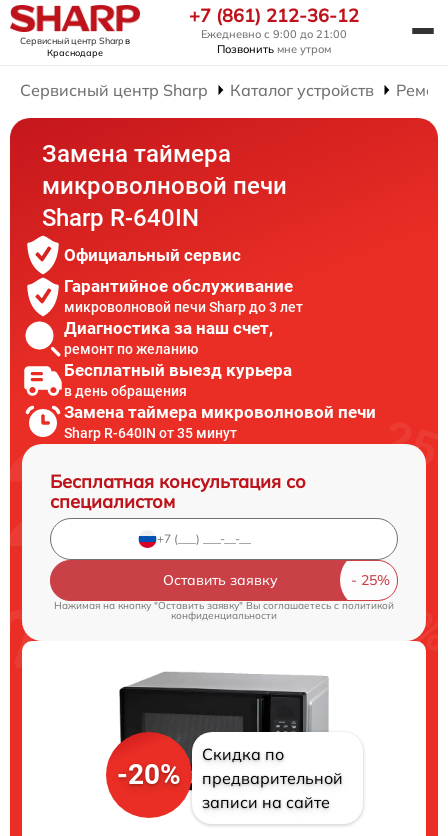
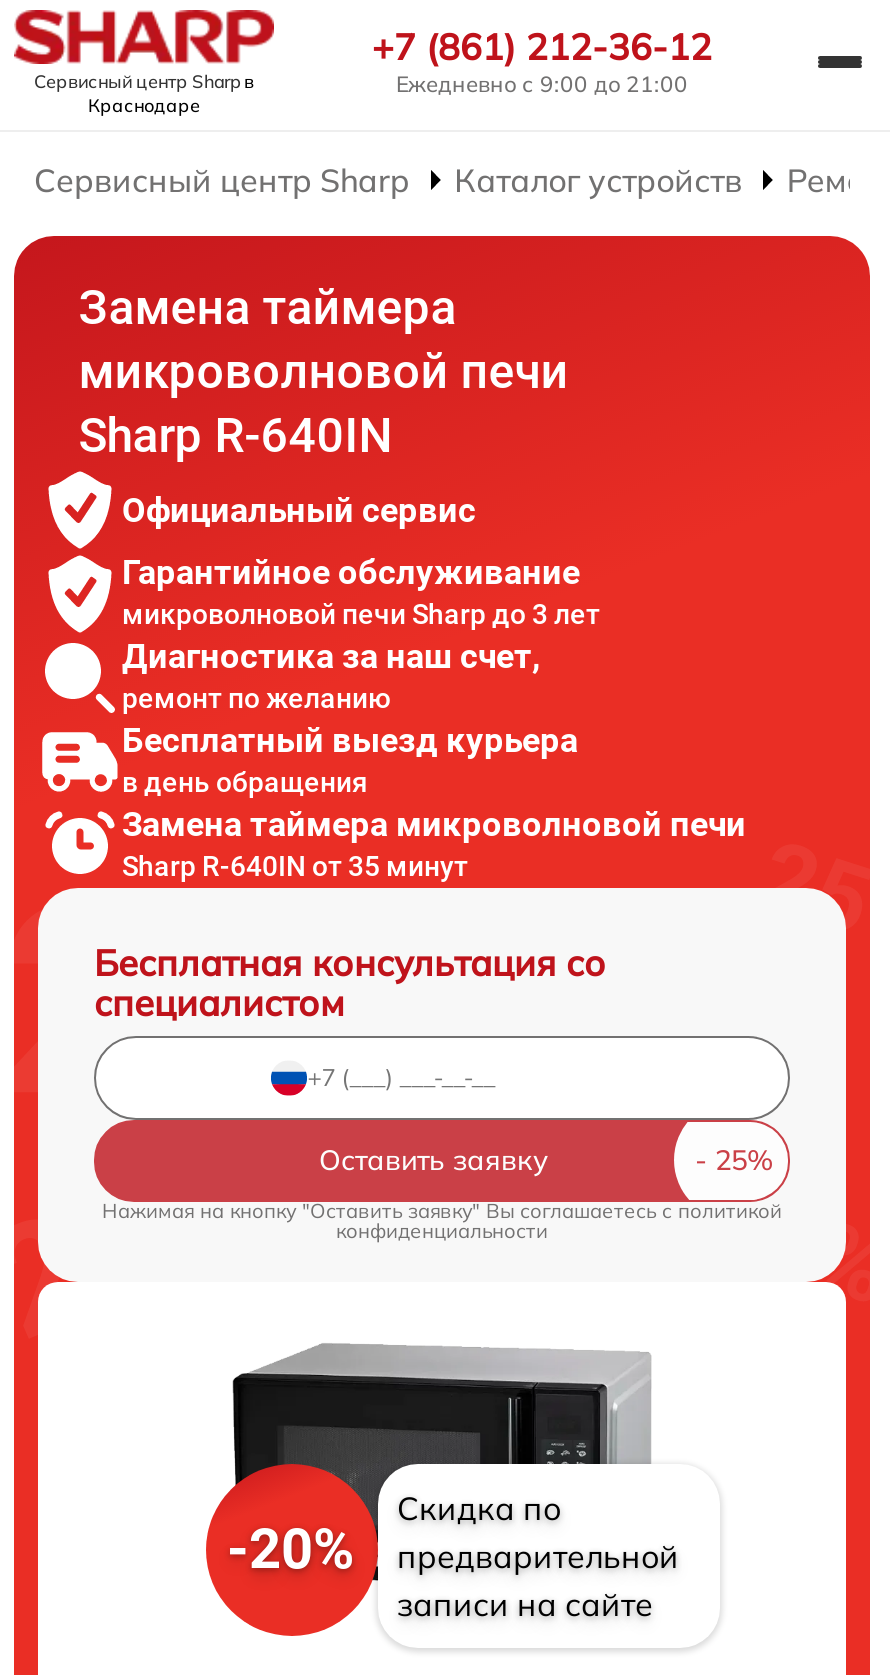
- Позвонить мне утром
